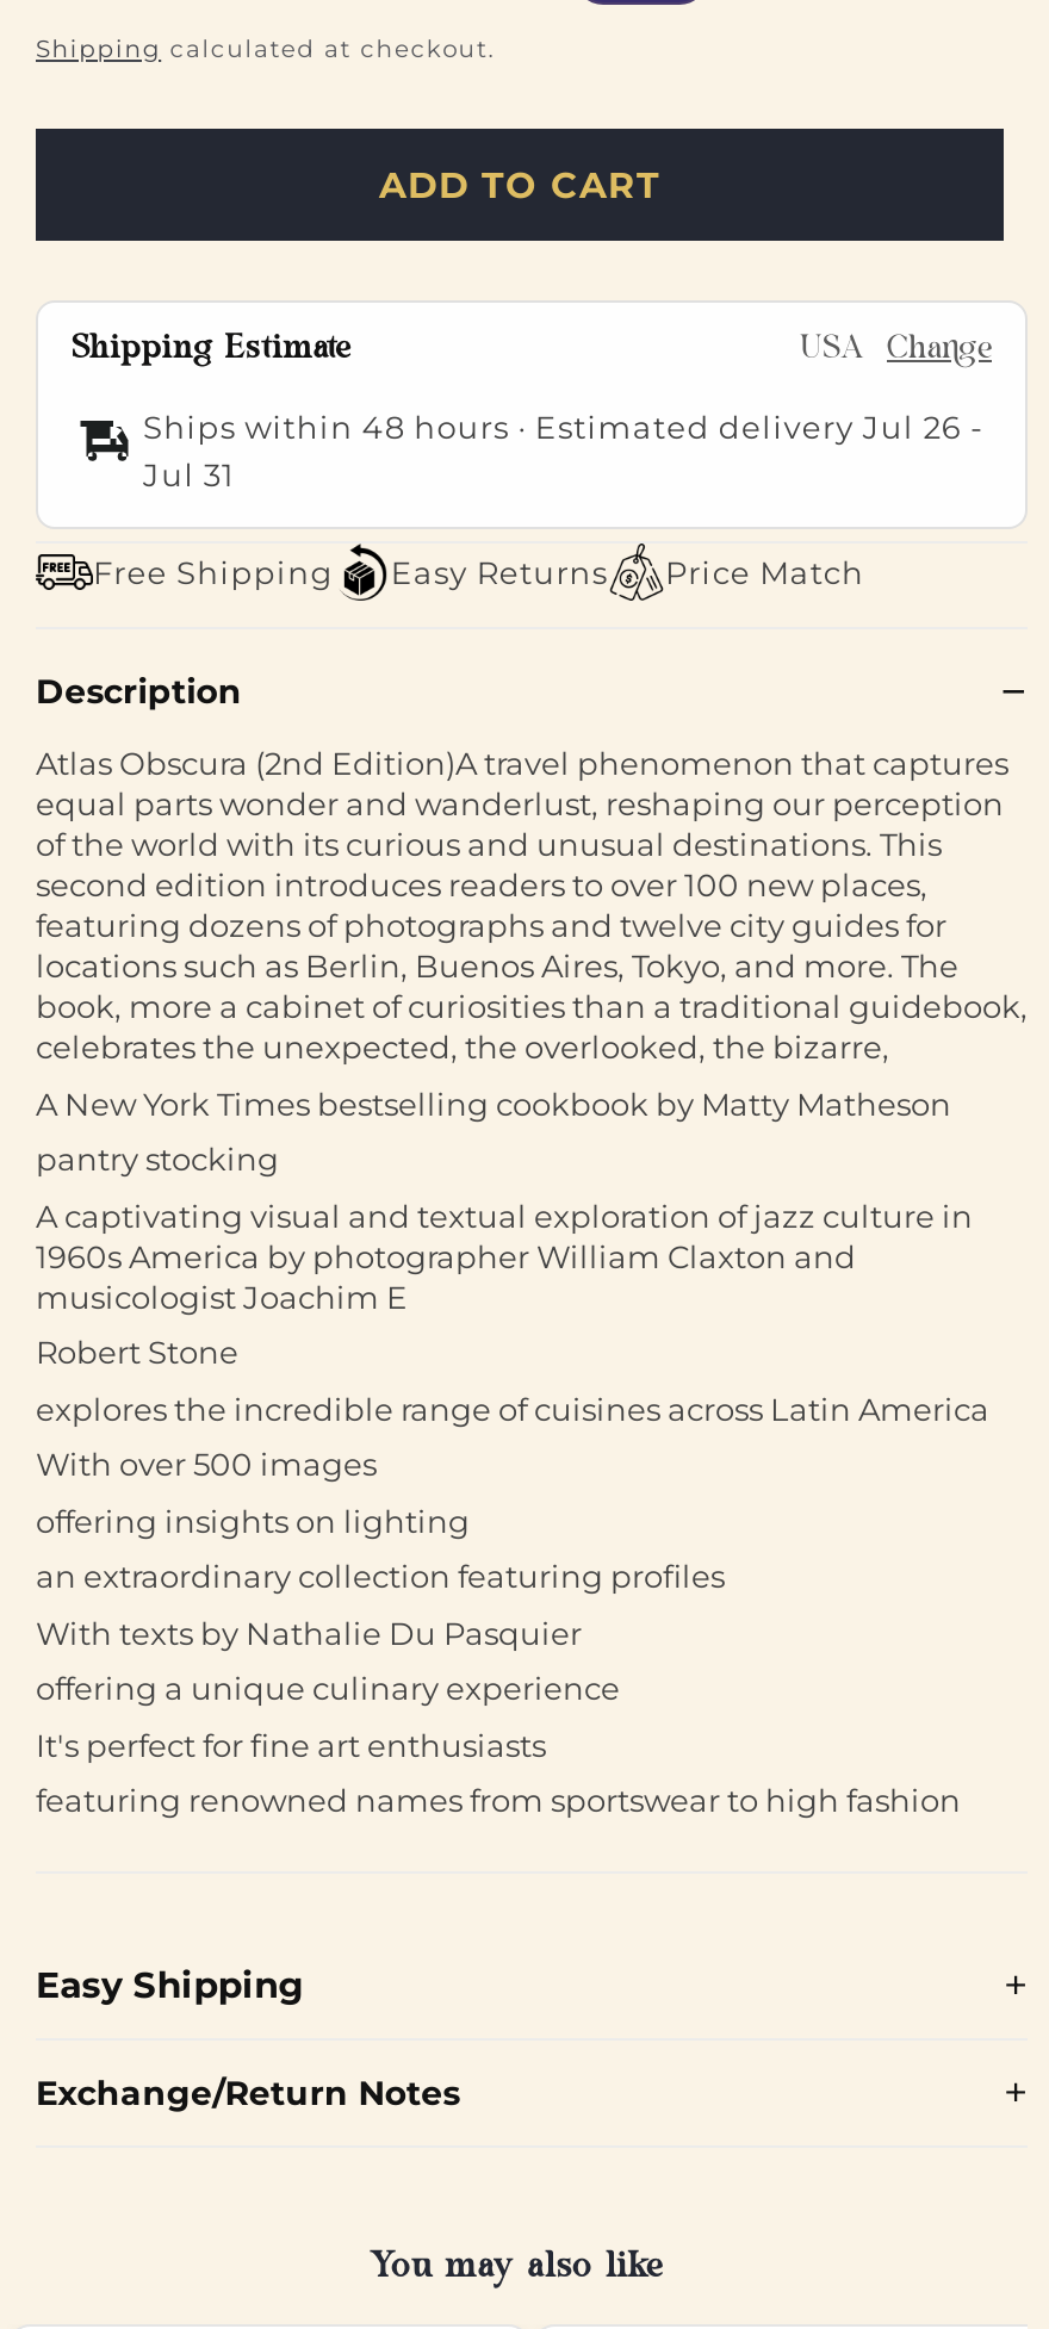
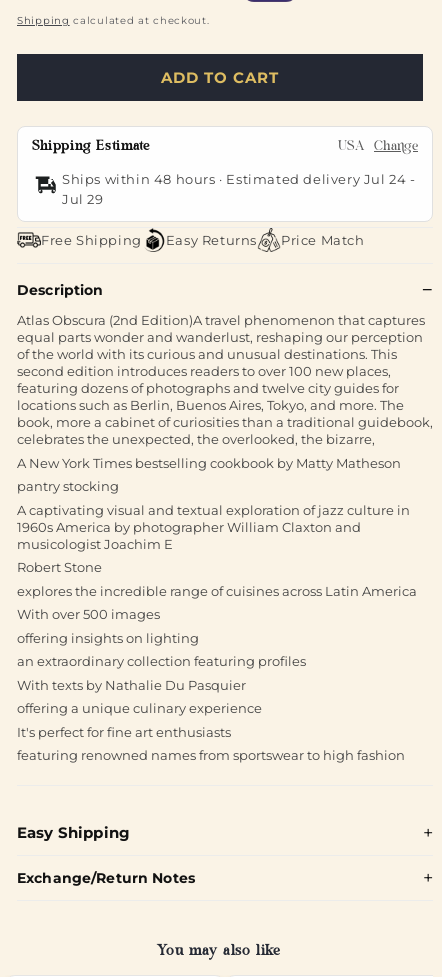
- Ships within 48 hours · Estimated delivery Jul 26 -
+ Ships within 48 hours · Estimated delivery Jul 24 -

- Jul 31
+ Jul 29
